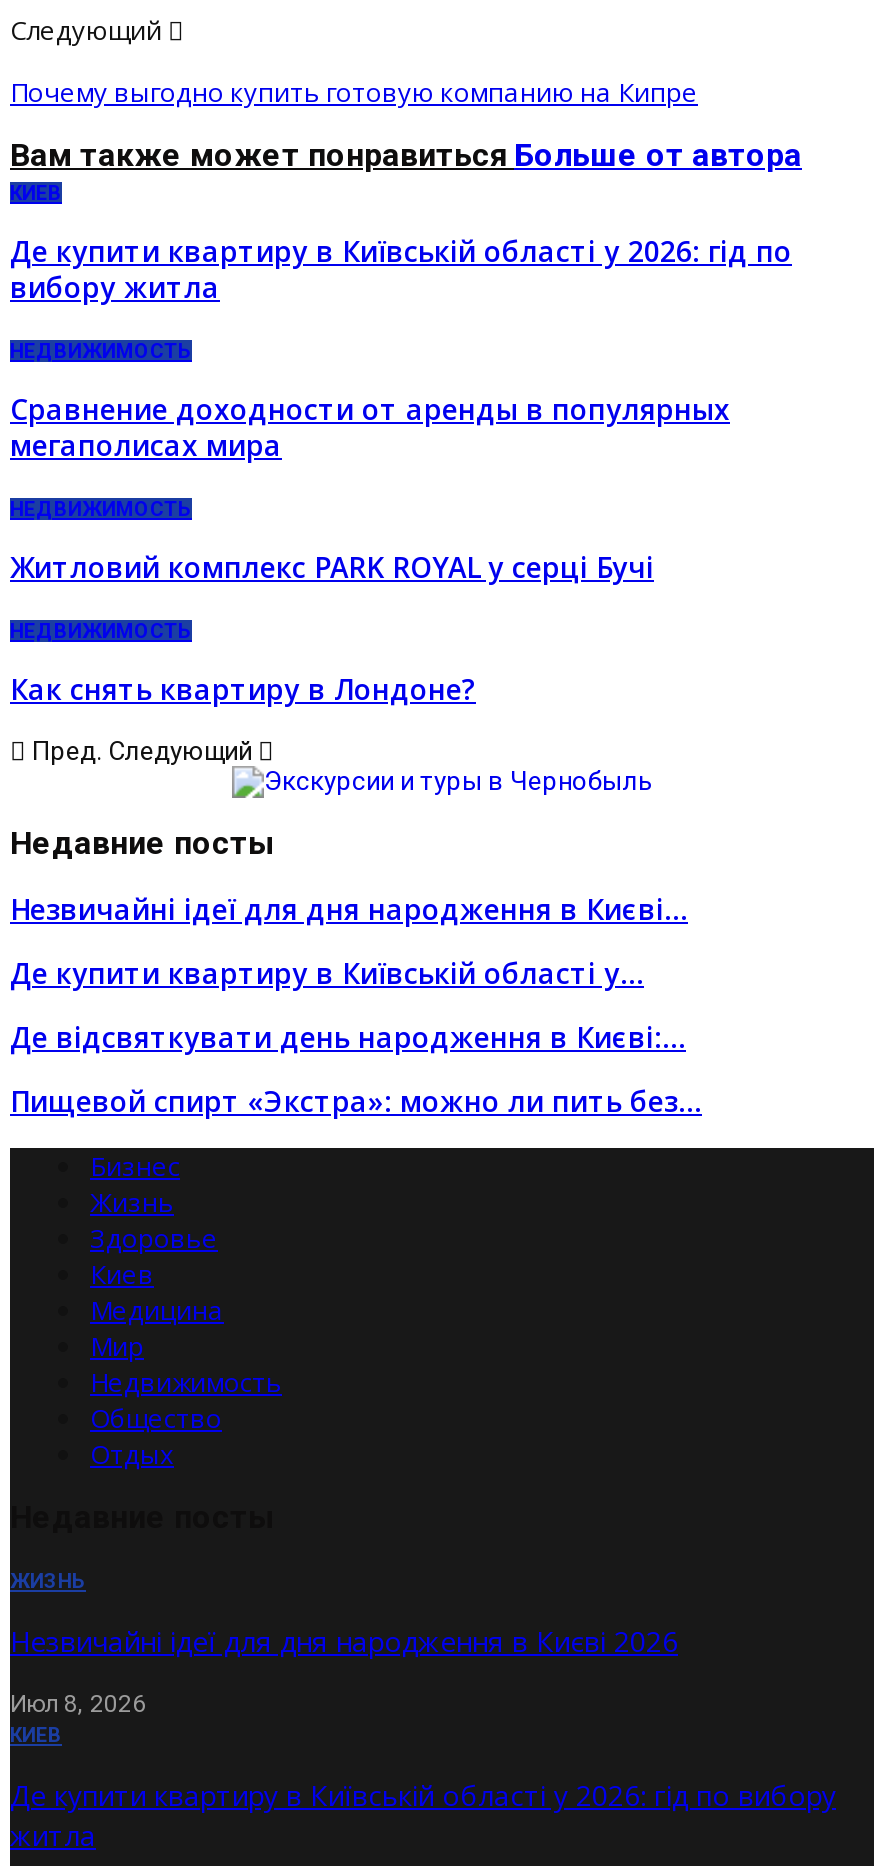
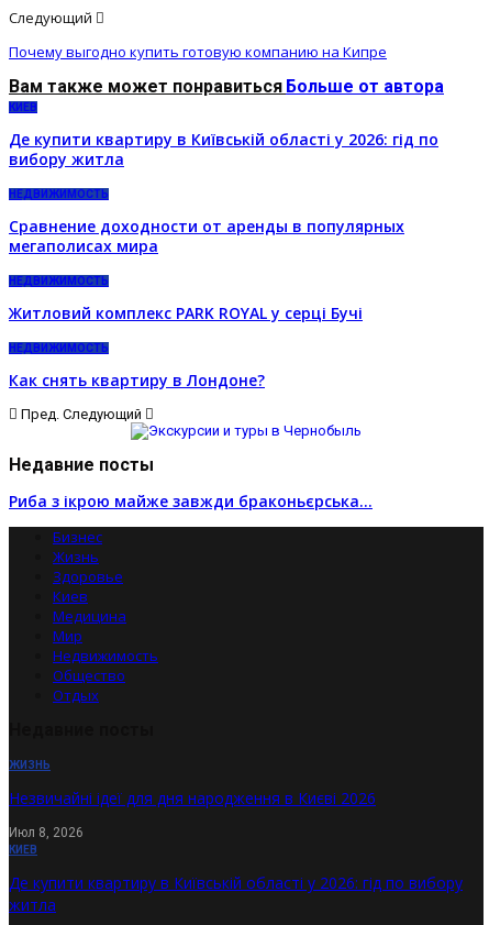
- Незвичайні ідеї для дня народження в Києві…
- Де купити квартиру в Київській області у…
- Де відсвяткувати день народження в Києві:…
- Пищевой спирт «Экстра»: можно ли пить без…
+ Риба з ікрою майже завжди браконьєрська…
